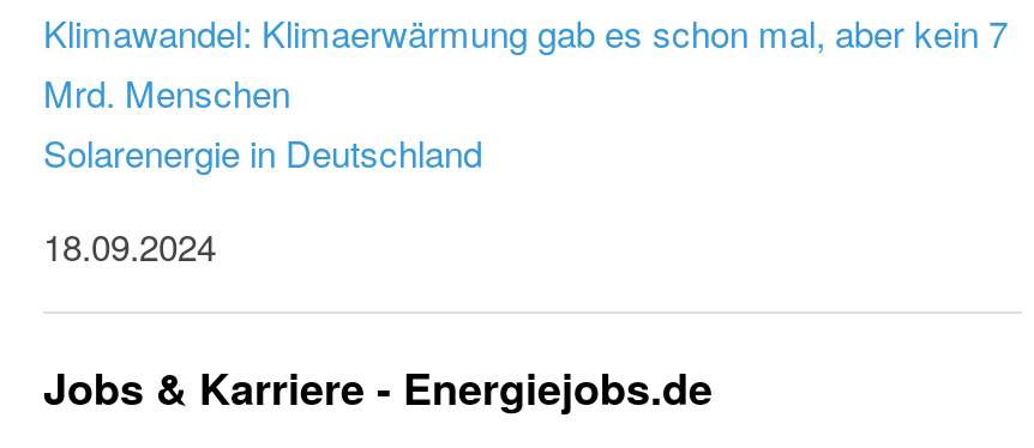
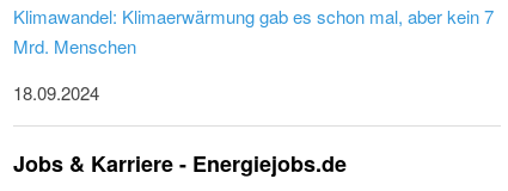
- Solarenergie in Deutschland
